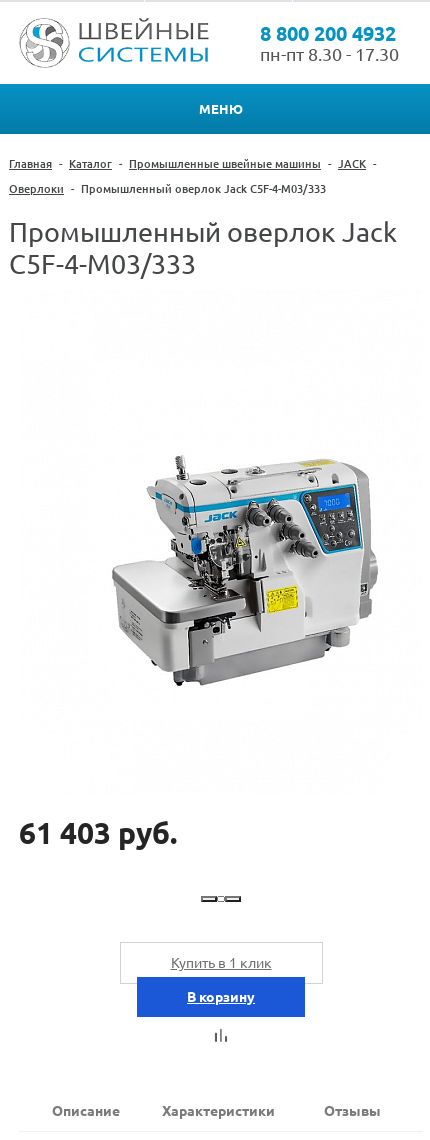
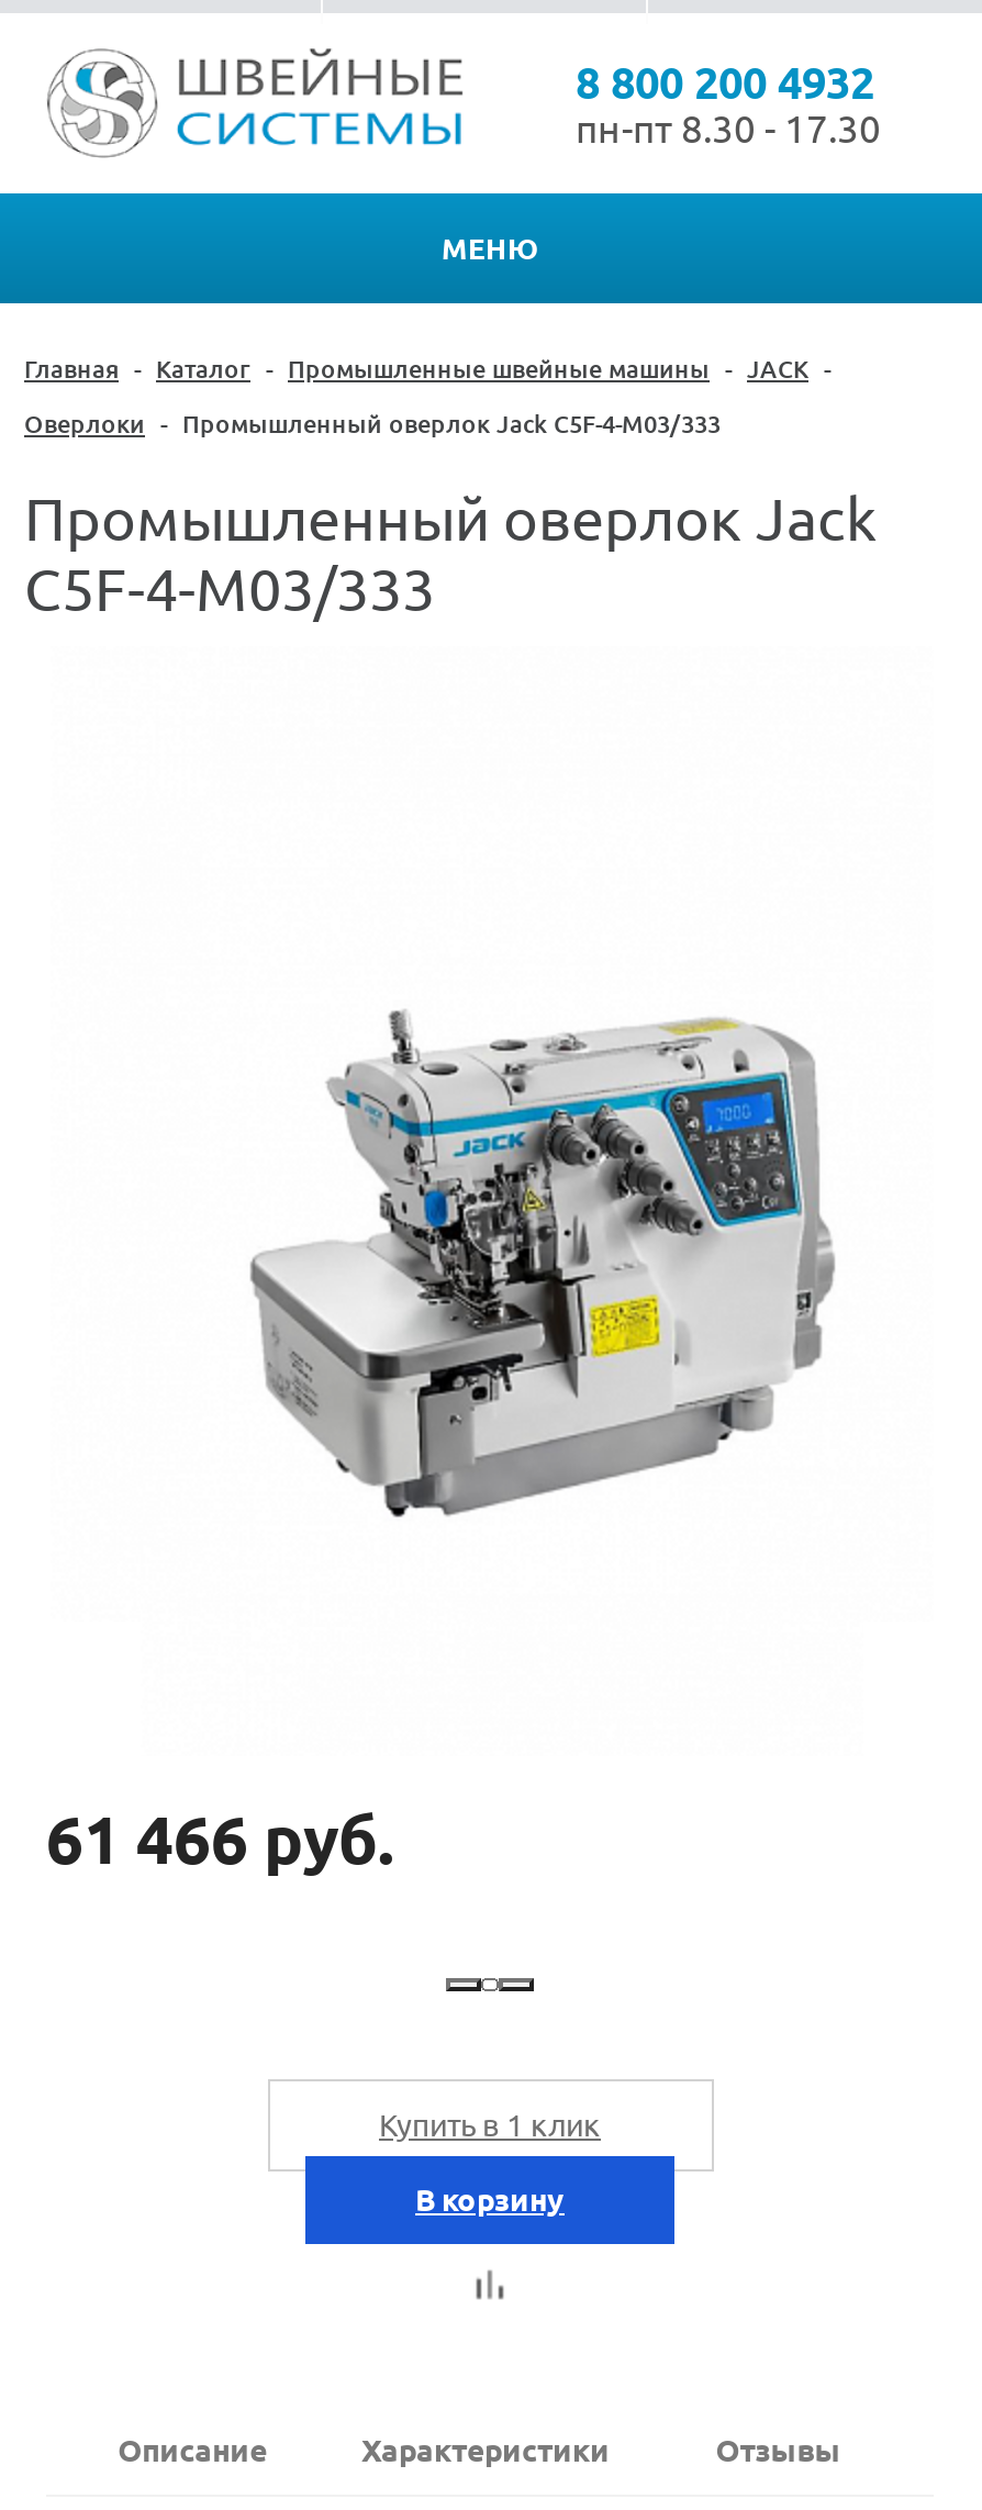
- 61 403 руб.
+ 61 466 руб.
